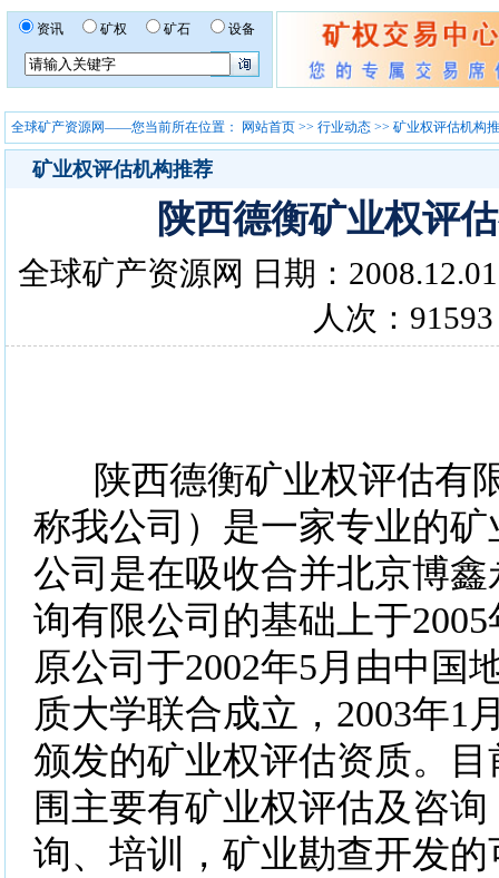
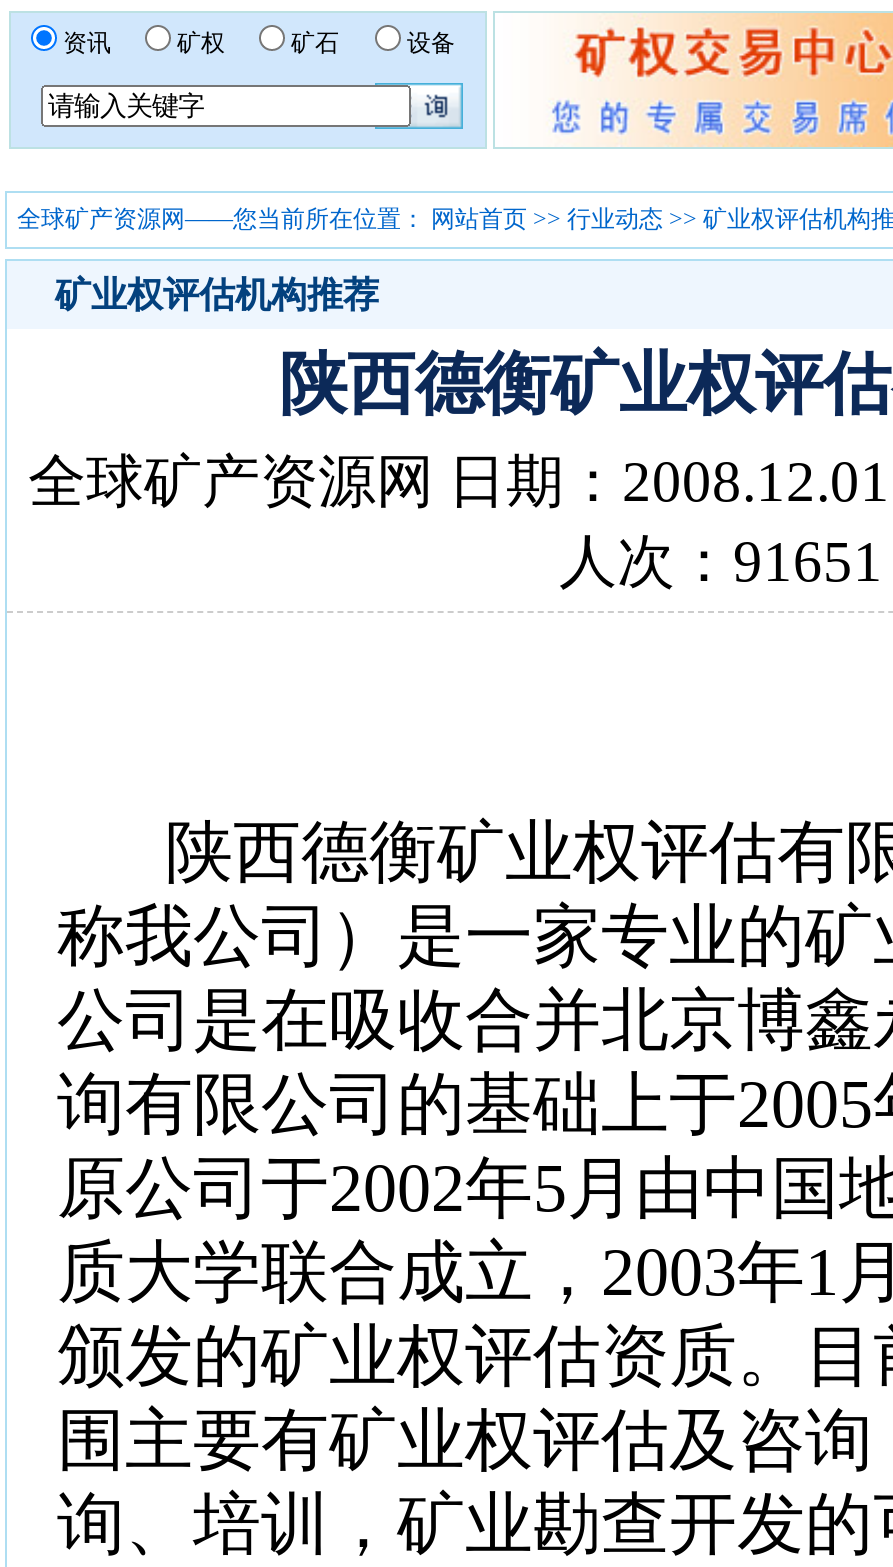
- 人次：91593
+ 人次：91651
